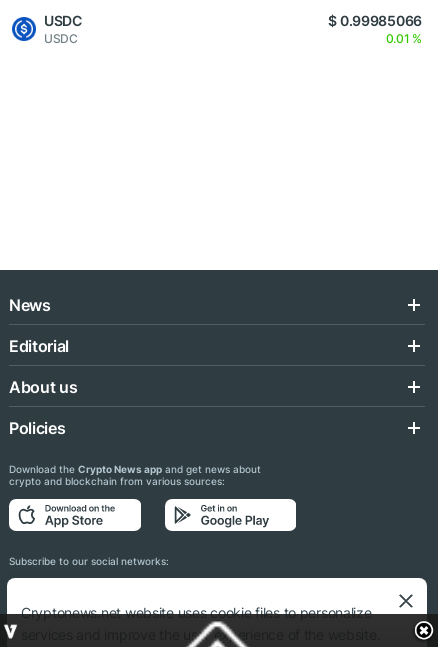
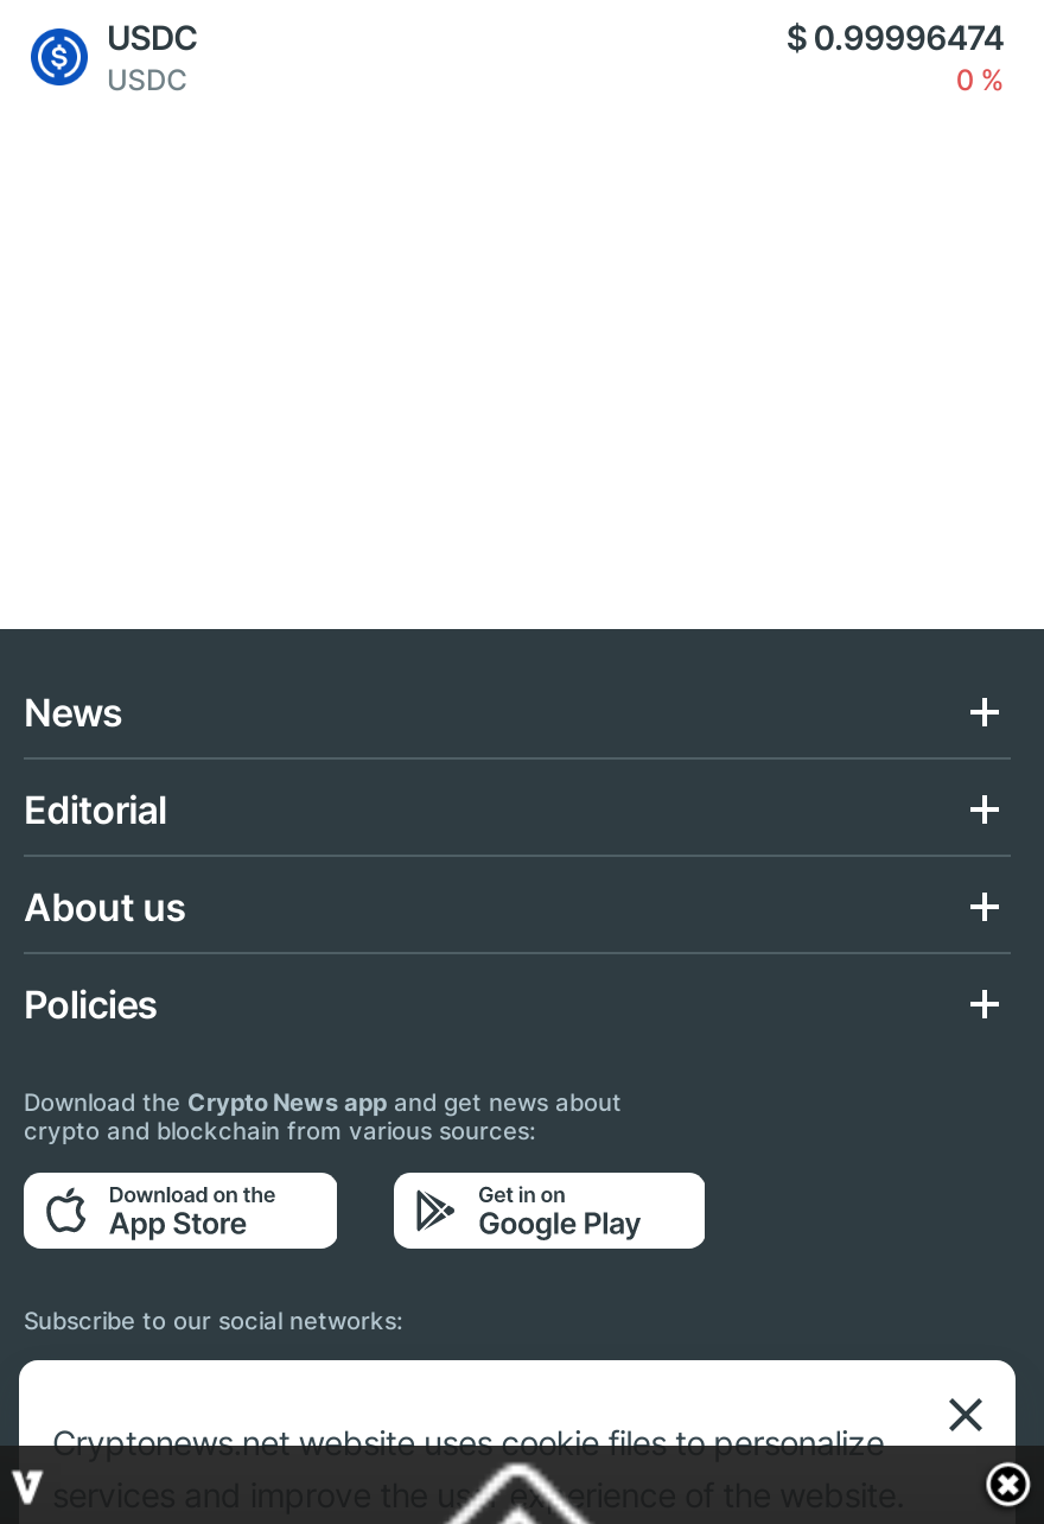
- $ 0.99985066
+ $ 0.99996474

- 0.01 %
+ 0 %
